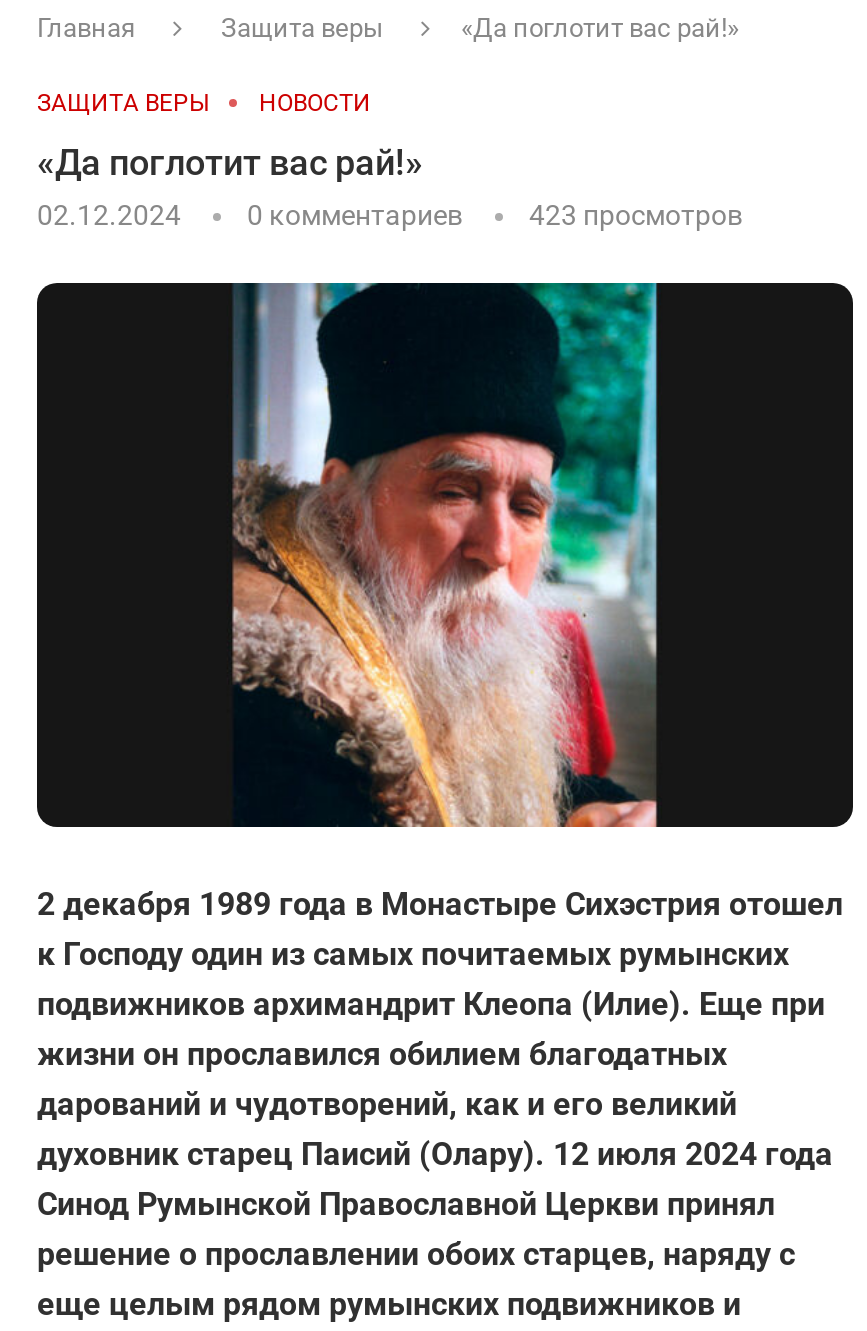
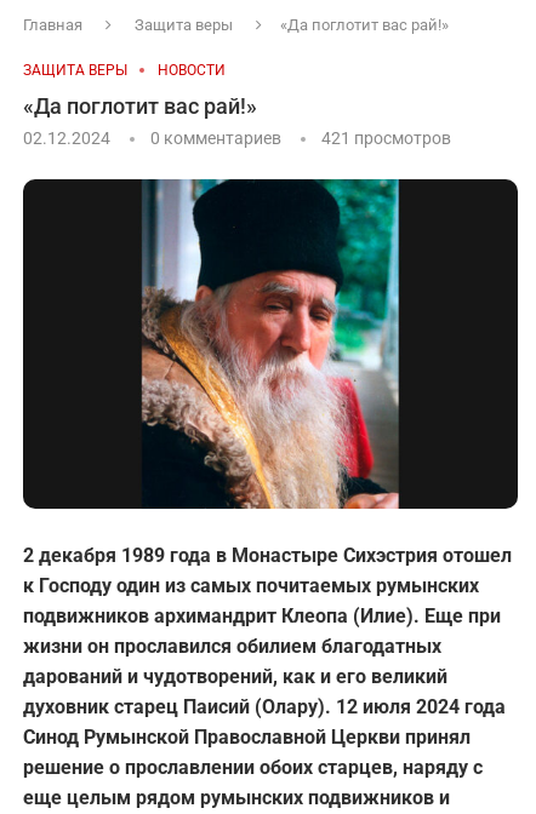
- 423 просмотров
+ 421 просмотров
